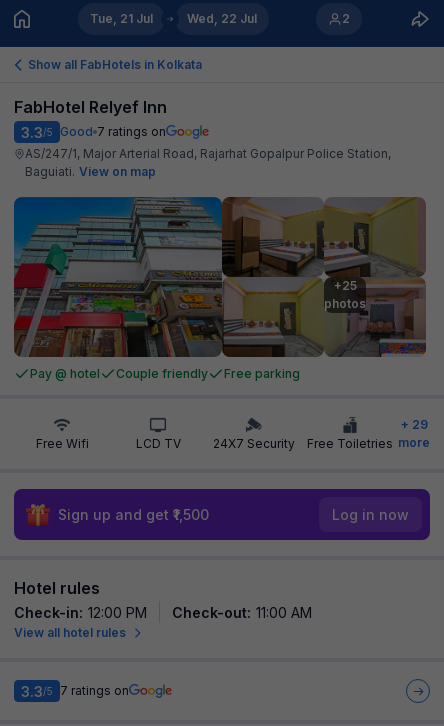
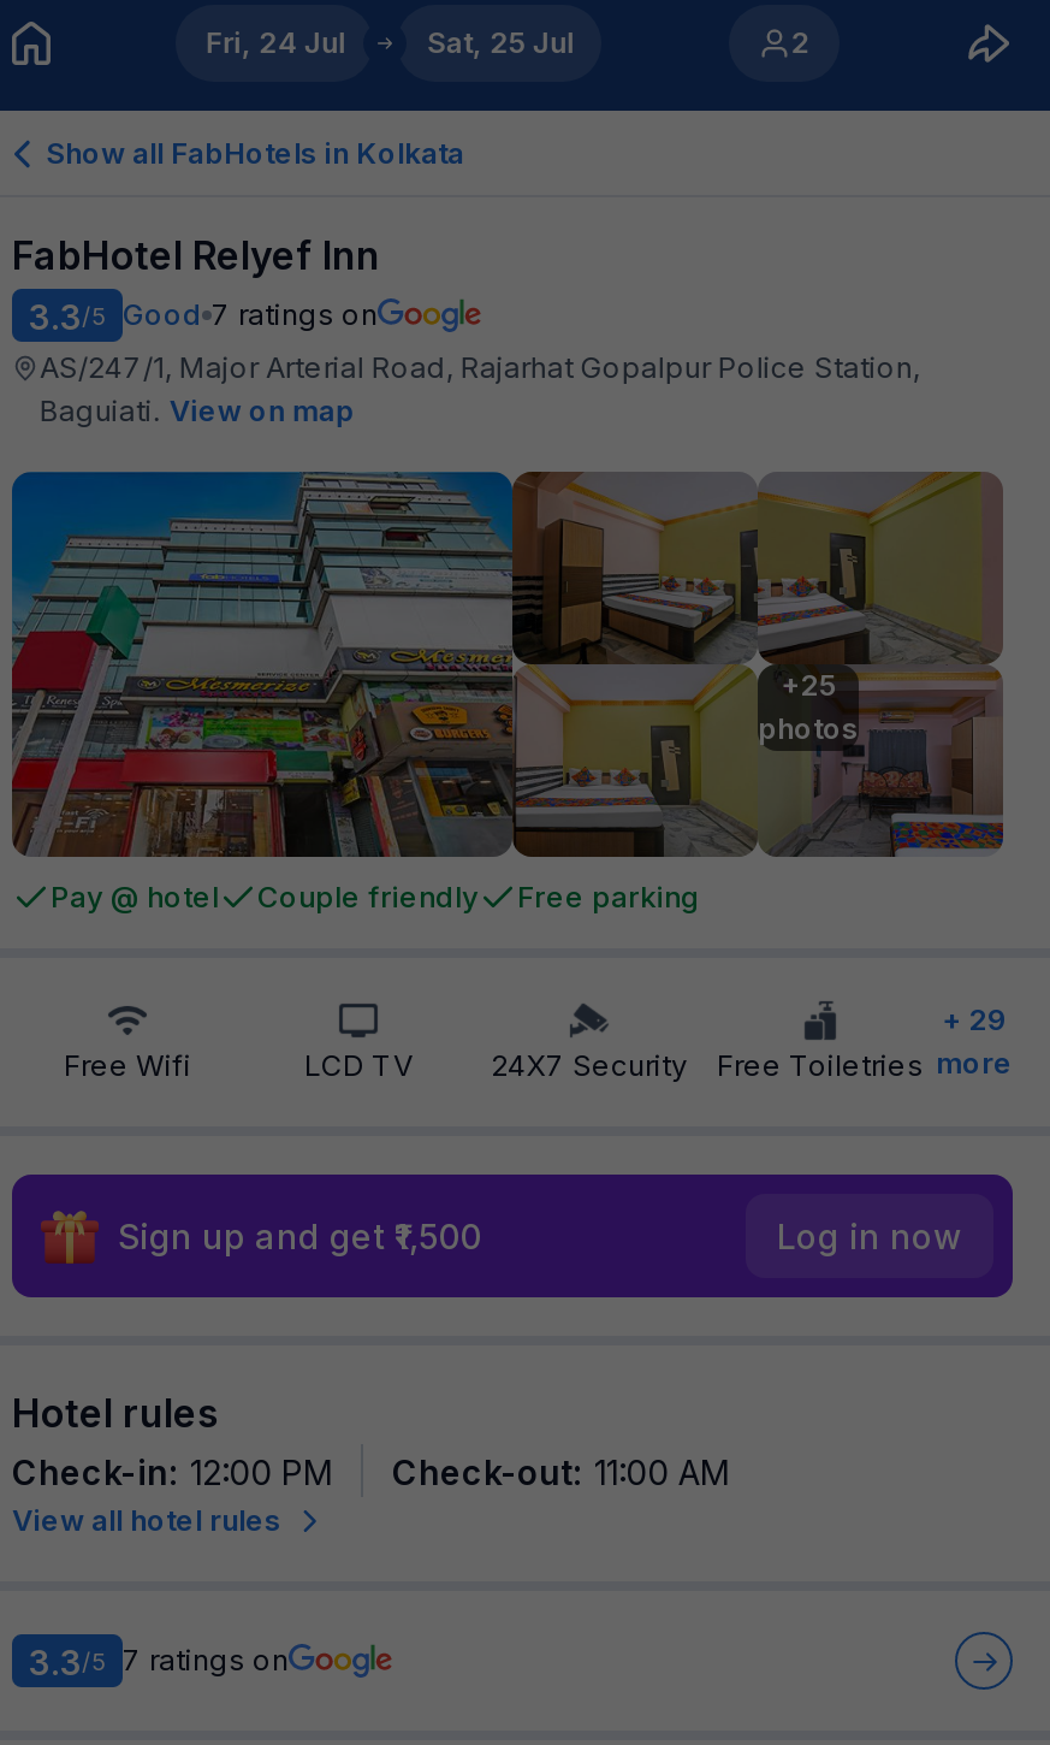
- Tue, 21 Jul
+ Fri, 24 Jul

- Wed, 22 Jul
+ Sat, 25 Jul
